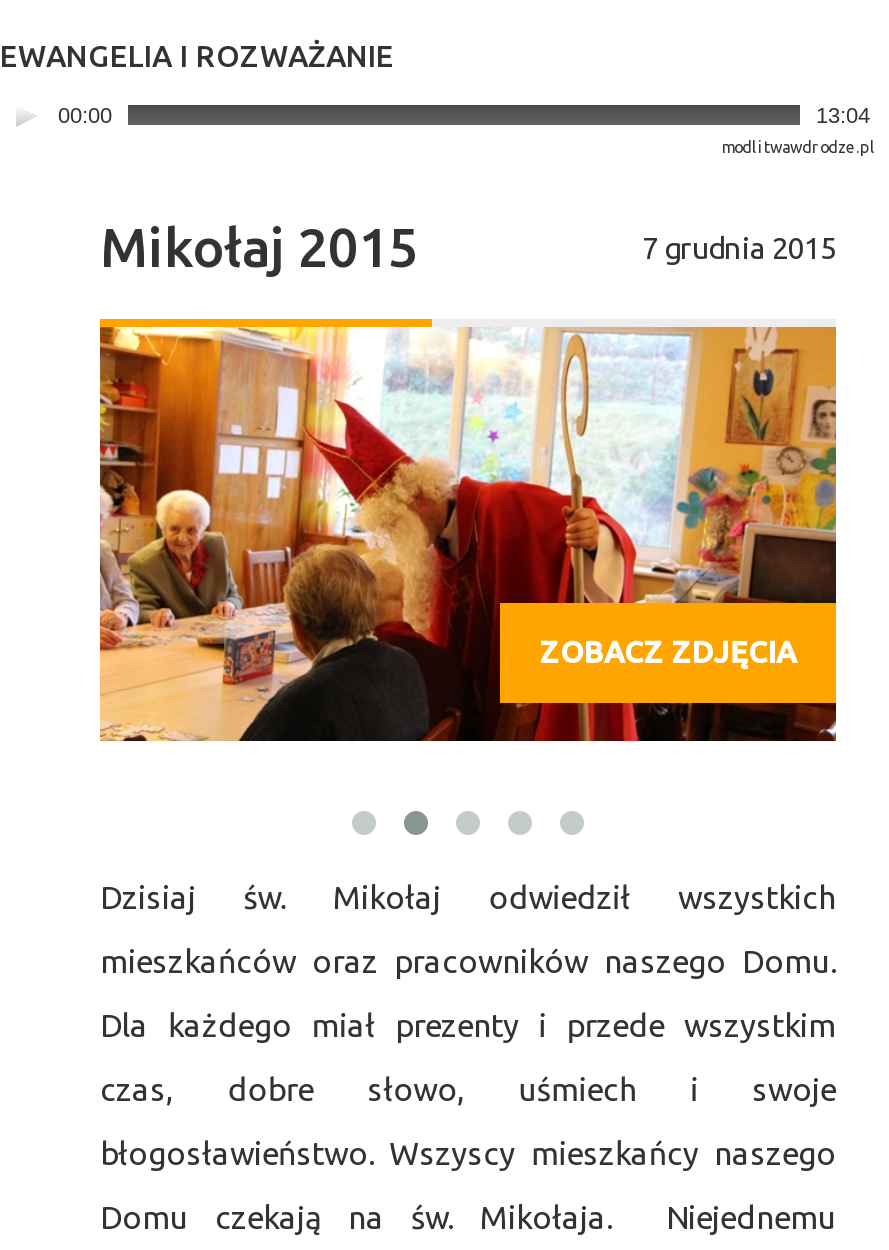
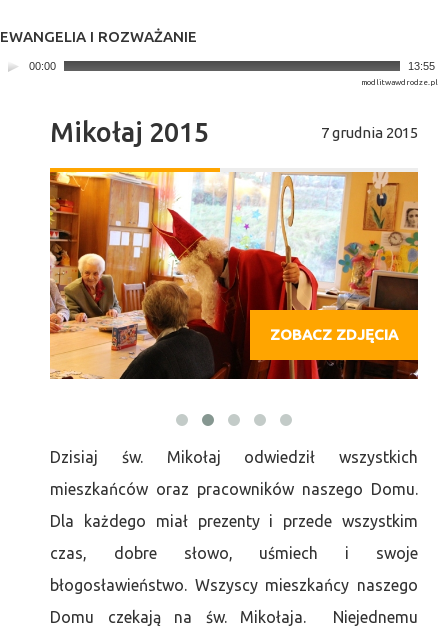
- 13:04
+ 13:55
